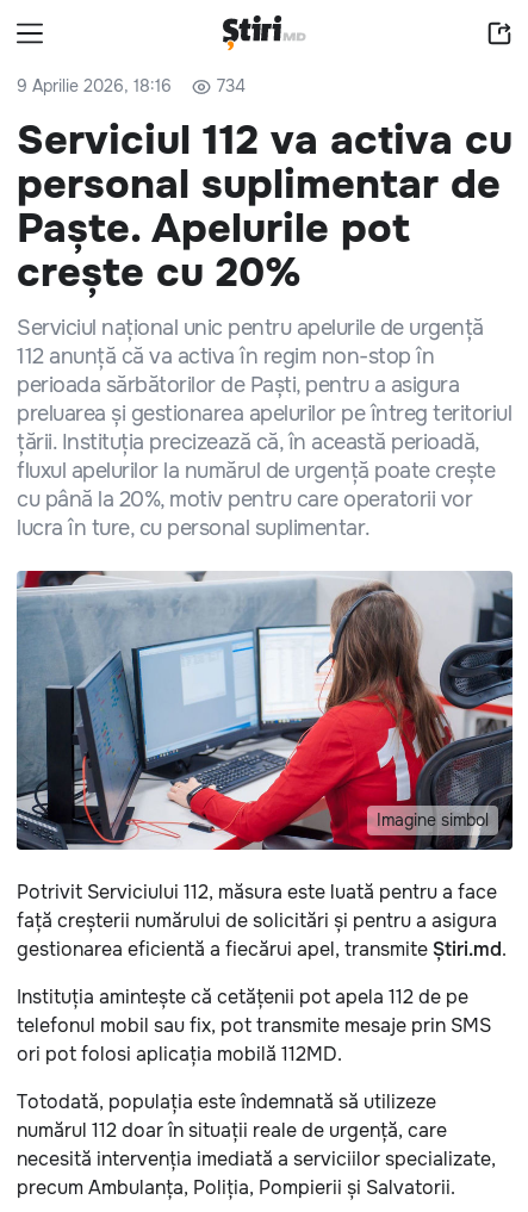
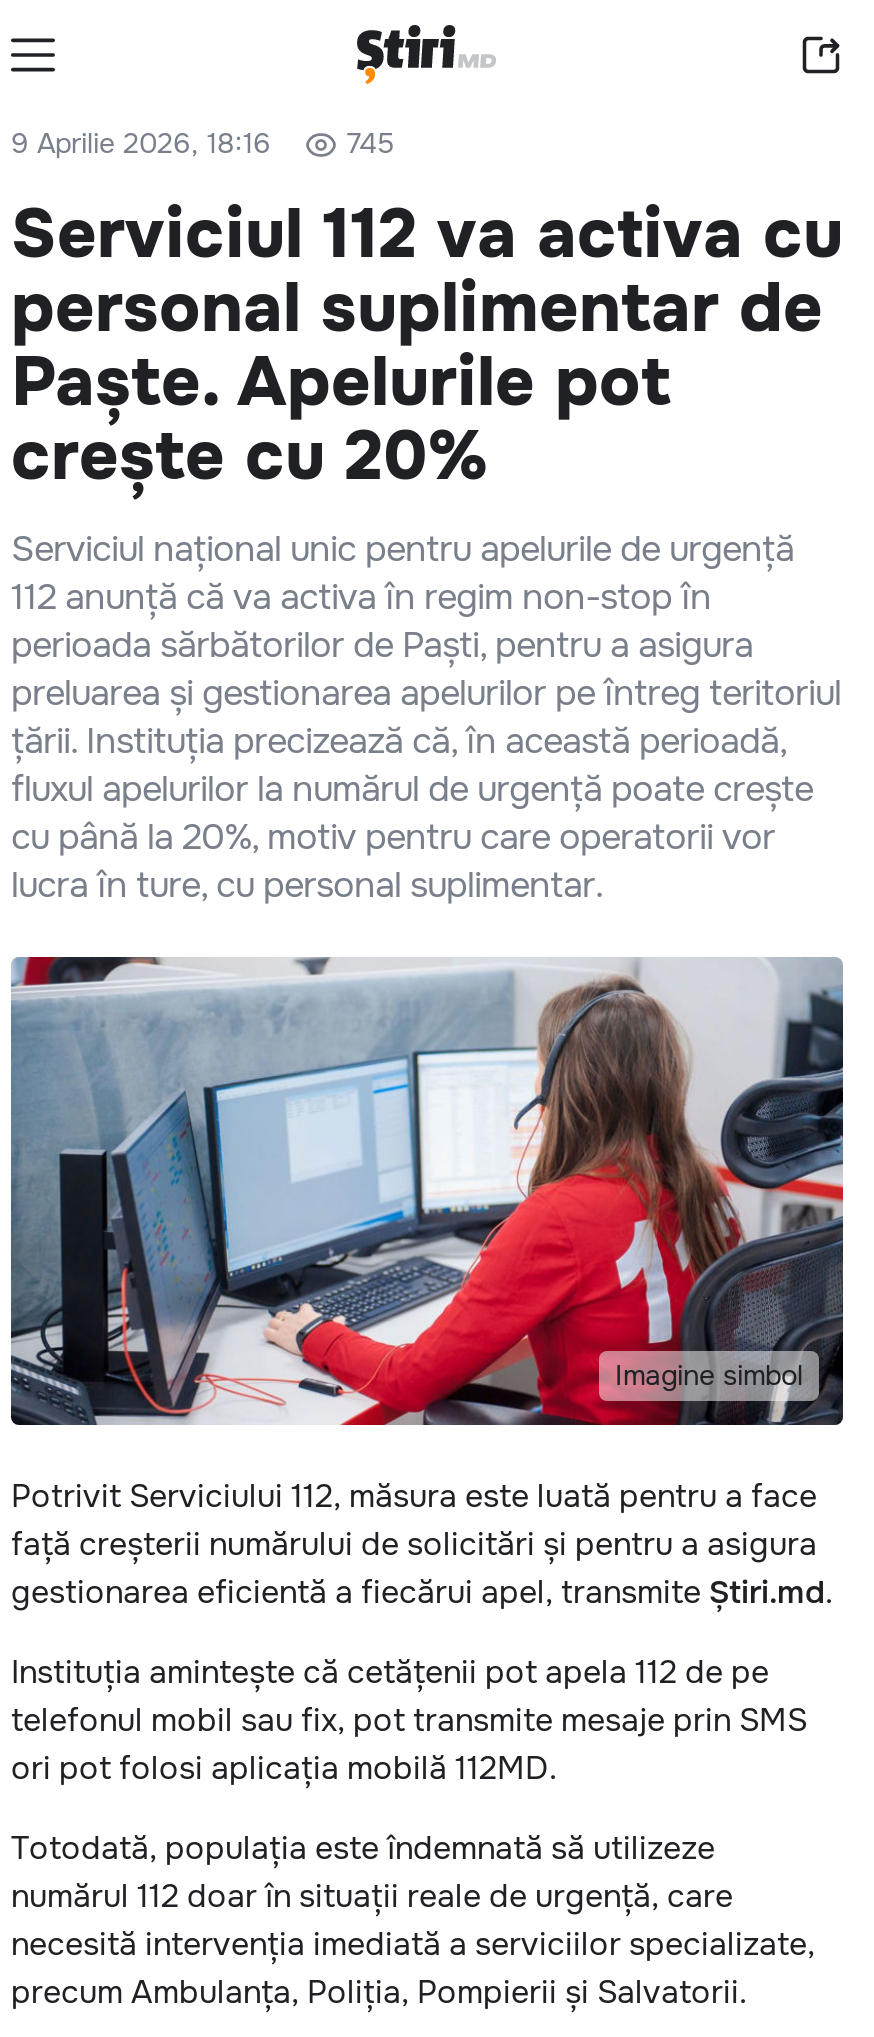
- 734
+ 745
